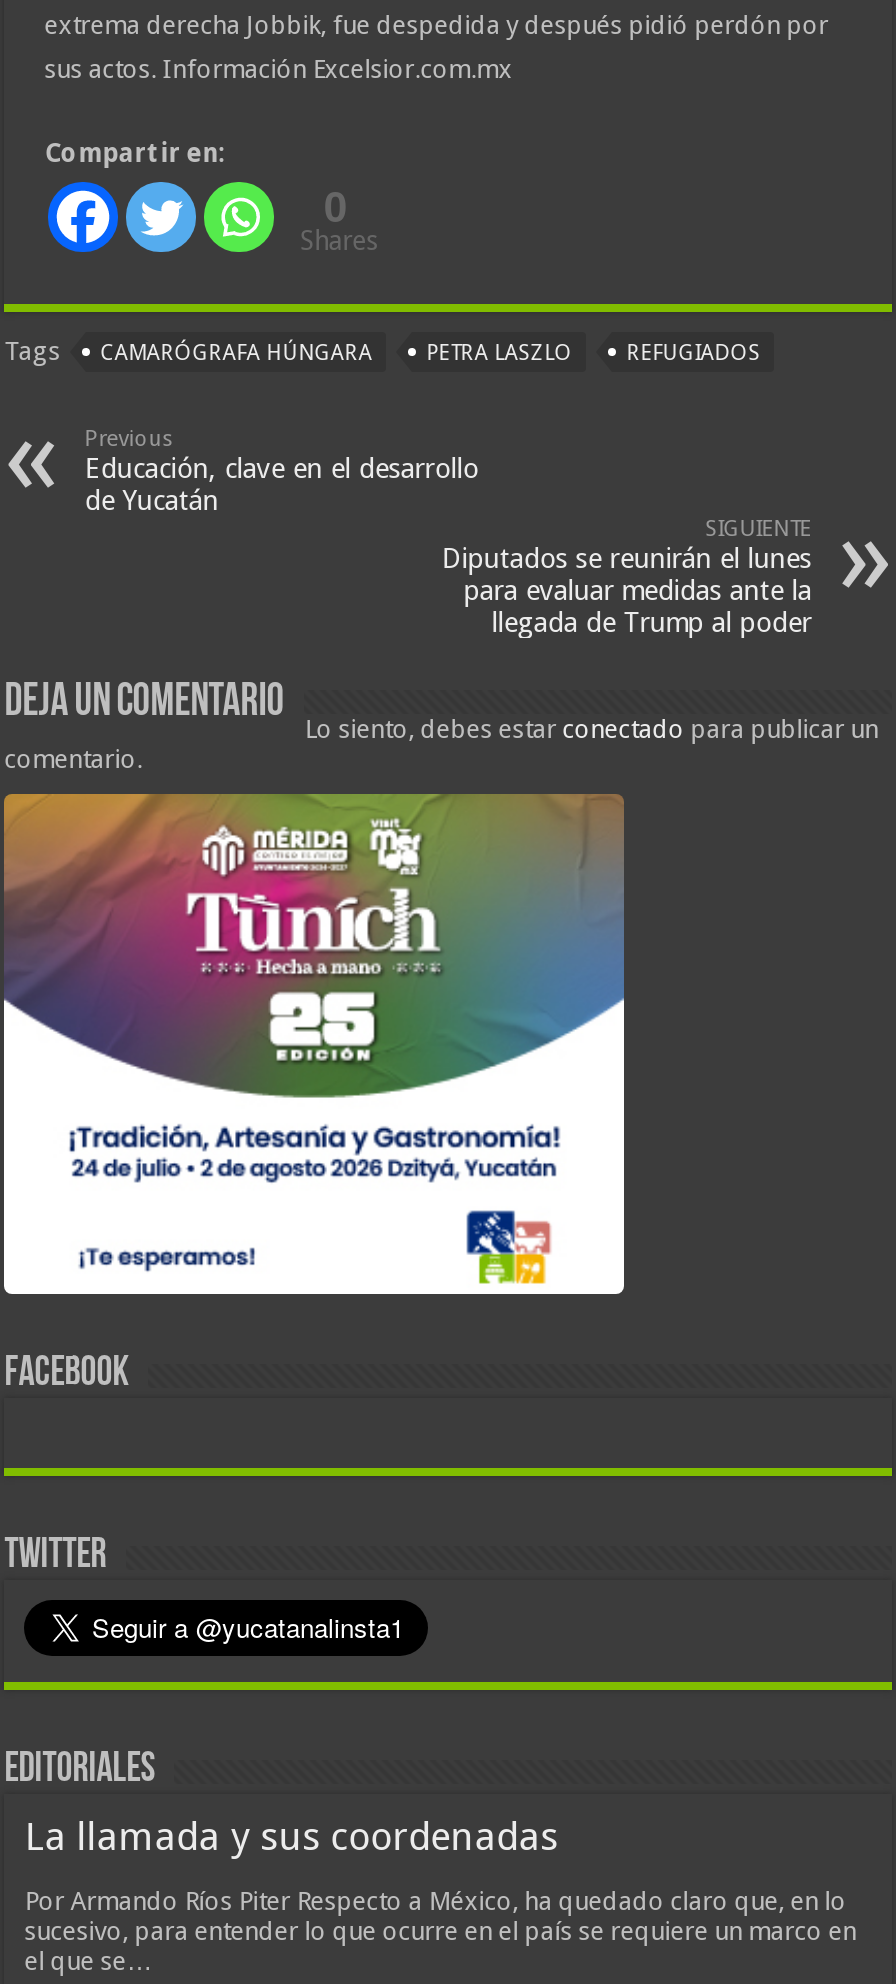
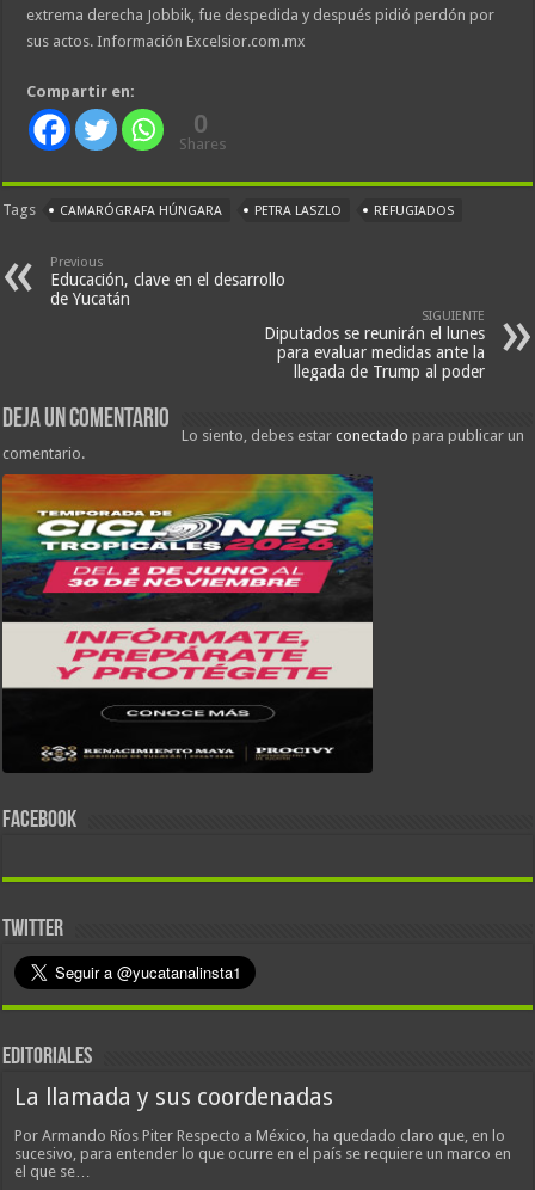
- [image]
+ [image]
